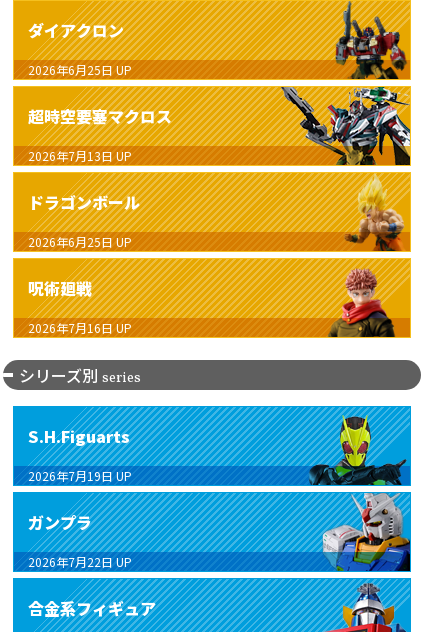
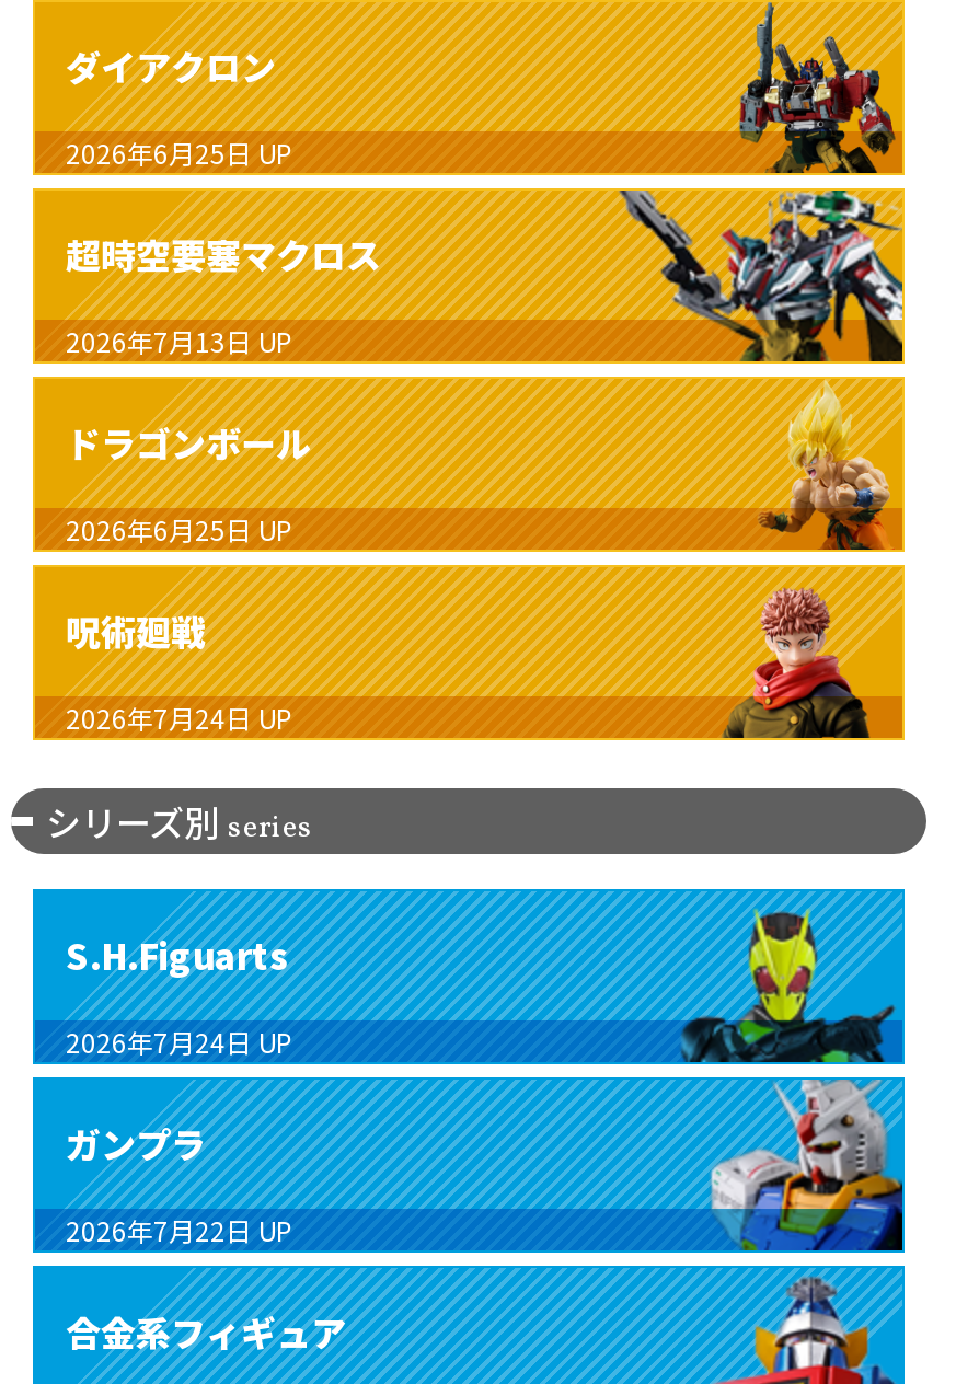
- 2026年7月16日 UP
+ 2026年7月24日 UP

- 2026年7月19日 UP
+ 2026年7月24日 UP
